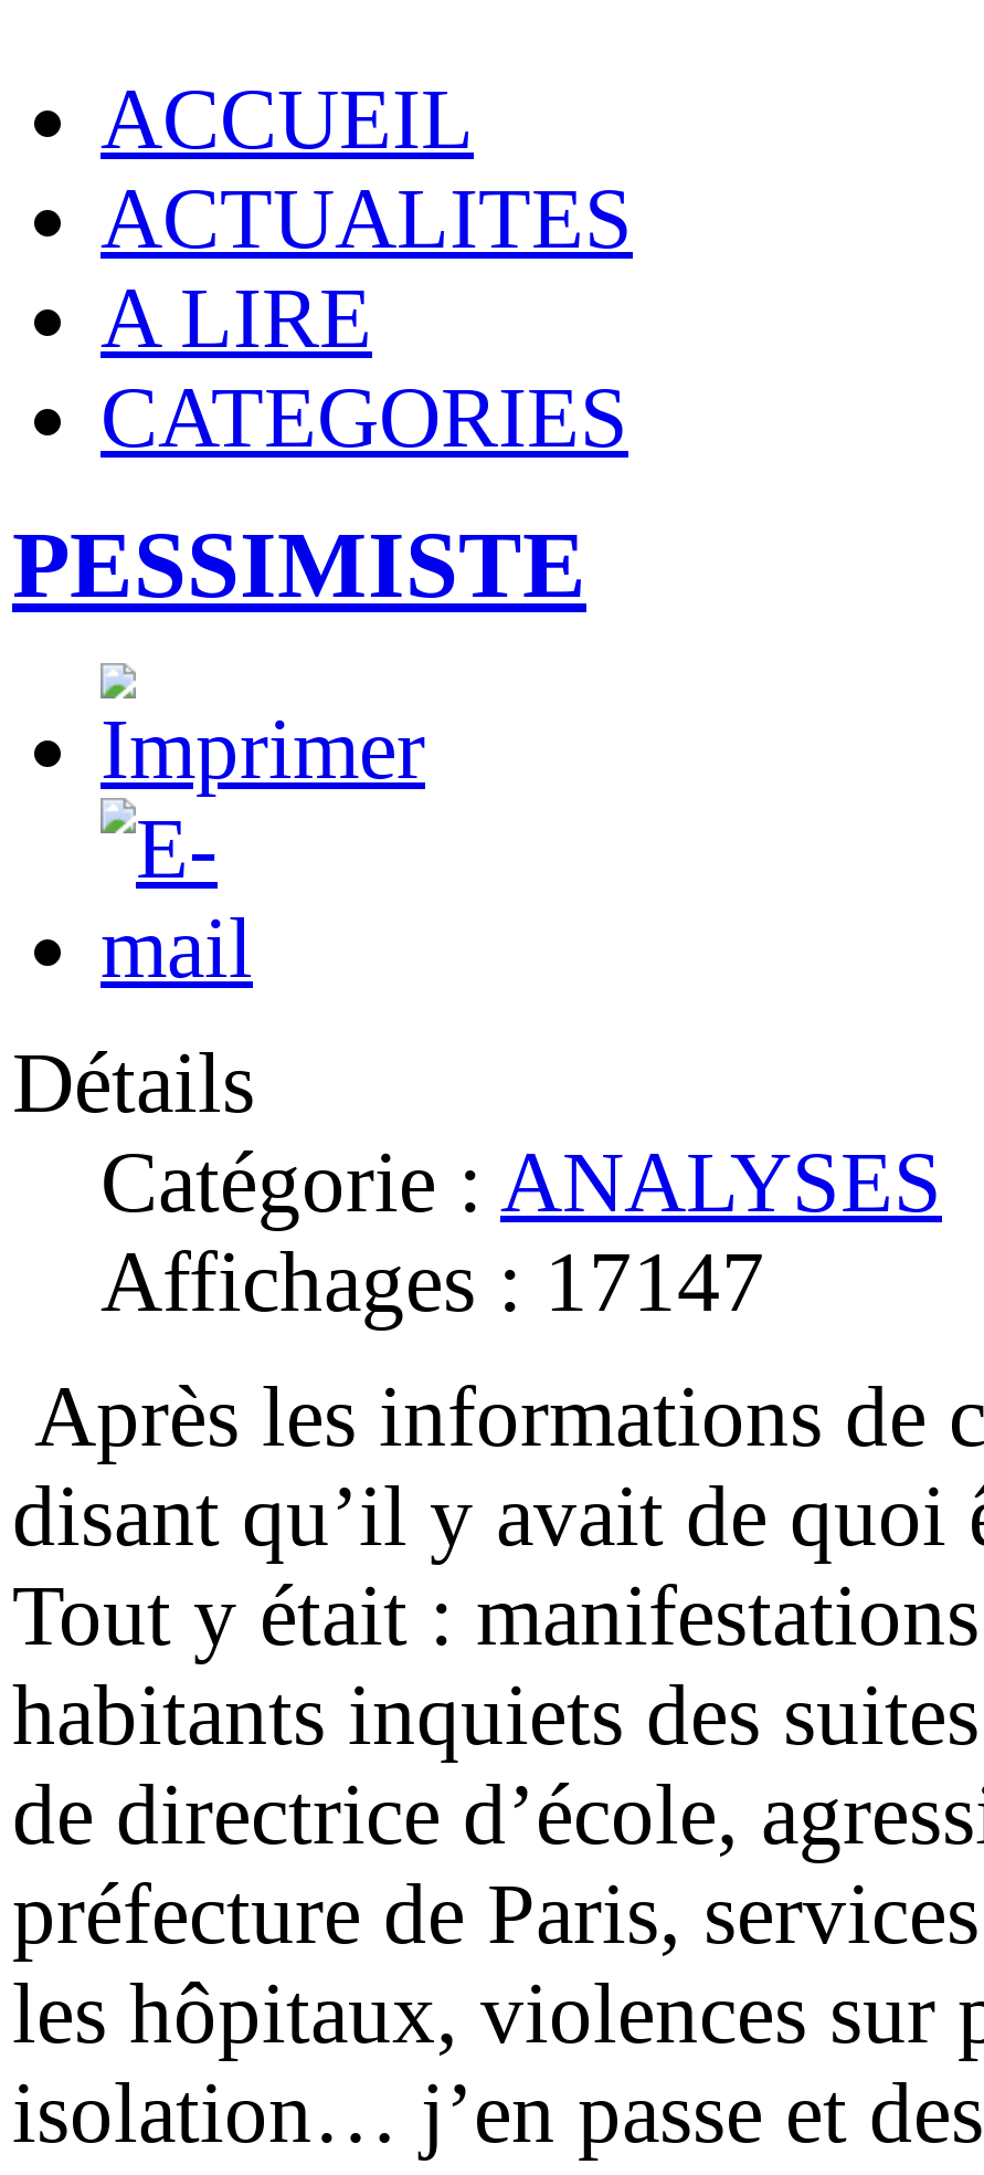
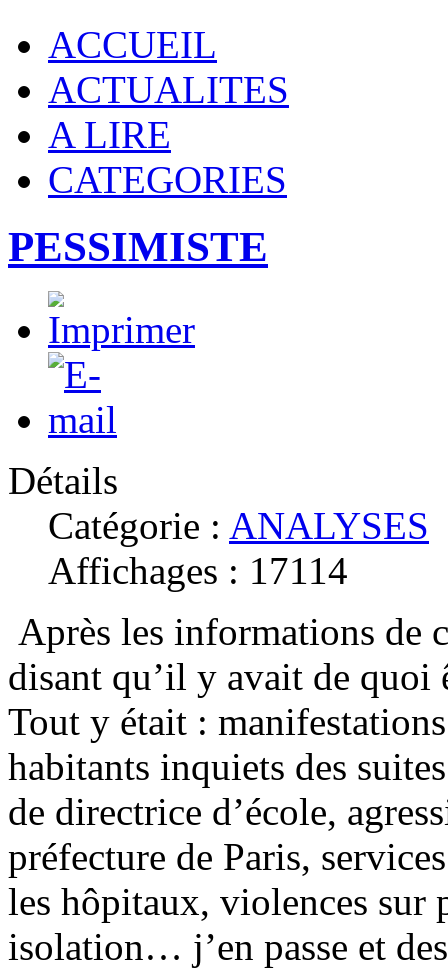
- Affichages : 17147
+ Affichages : 17114
